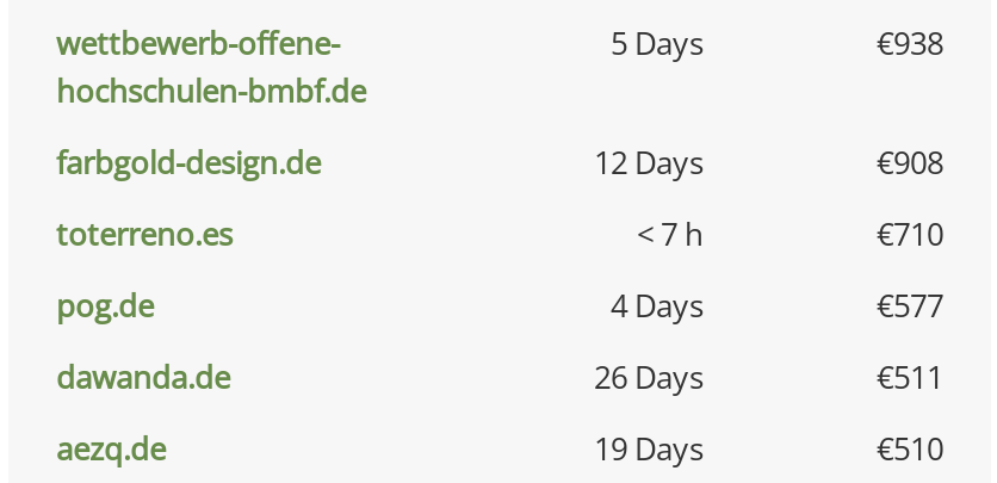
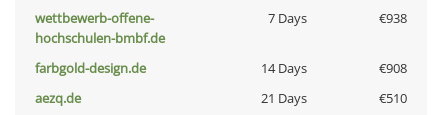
- 5 Days
+ 7 Days

- 12 Days
+ 14 Days

- toterreno.es
- < 7 h
- €710
- pog.de
- 4 Days
- €577
- dawanda.de
- 26 Days
- €511

- 19 Days
+ 21 Days
